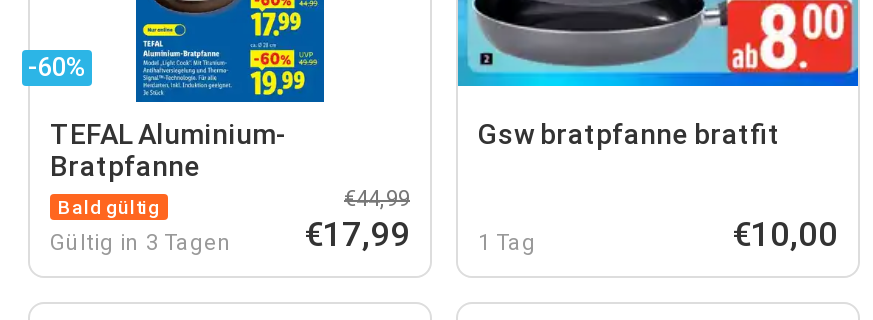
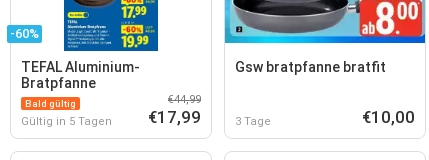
- Gültig in 3 Tagen
+ Gültig in 5 Tagen

- 1 Tag
+ 3 Tage
